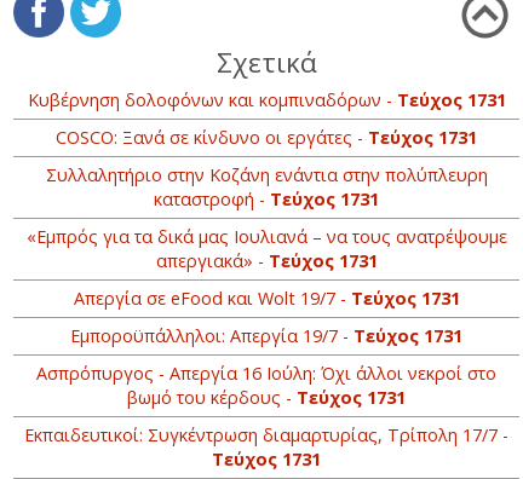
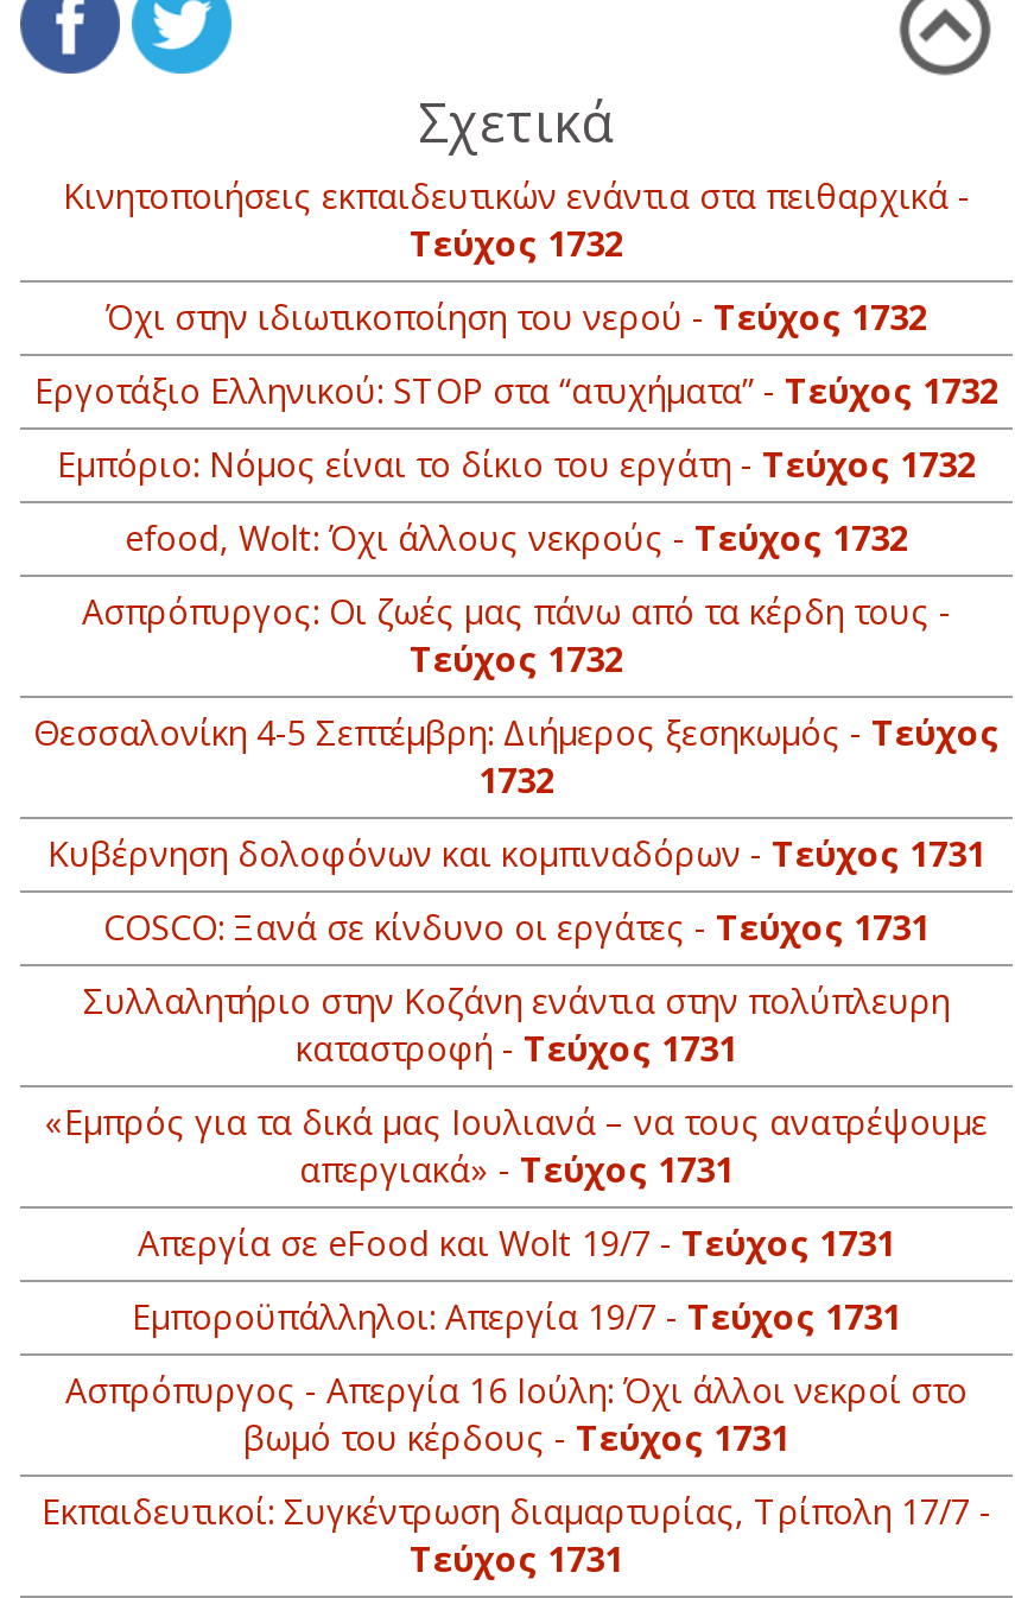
+ Κινητοποιήσεις εκπαιδευτικών ενάντια στα πειθαρχικά -
+ Τεύχος 1732
+ Όχι στην ιδιωτικοποίηση του νερού - Τεύχος 1732
+ Εργοτάξιο Ελληνικού: STOP στα “ατυχήματα” - Τεύχος 1732
+ Εμπόριο: Νόμος είναι το δίκιο του εργάτη - Τεύχος 1732
+ efood, Wolt: Όχι άλλους νεκρούς - Τεύχος 1732
+ Ασπρόπυργος: Οι ζωές μας πάνω από τα κέρδη τους -
+ Τεύχος 1732
+ Θεσσαλονίκη 4-5 Σεπτέμβρη: Διήμερος ξεσηκωμός - Τεύχος
+ 1732
